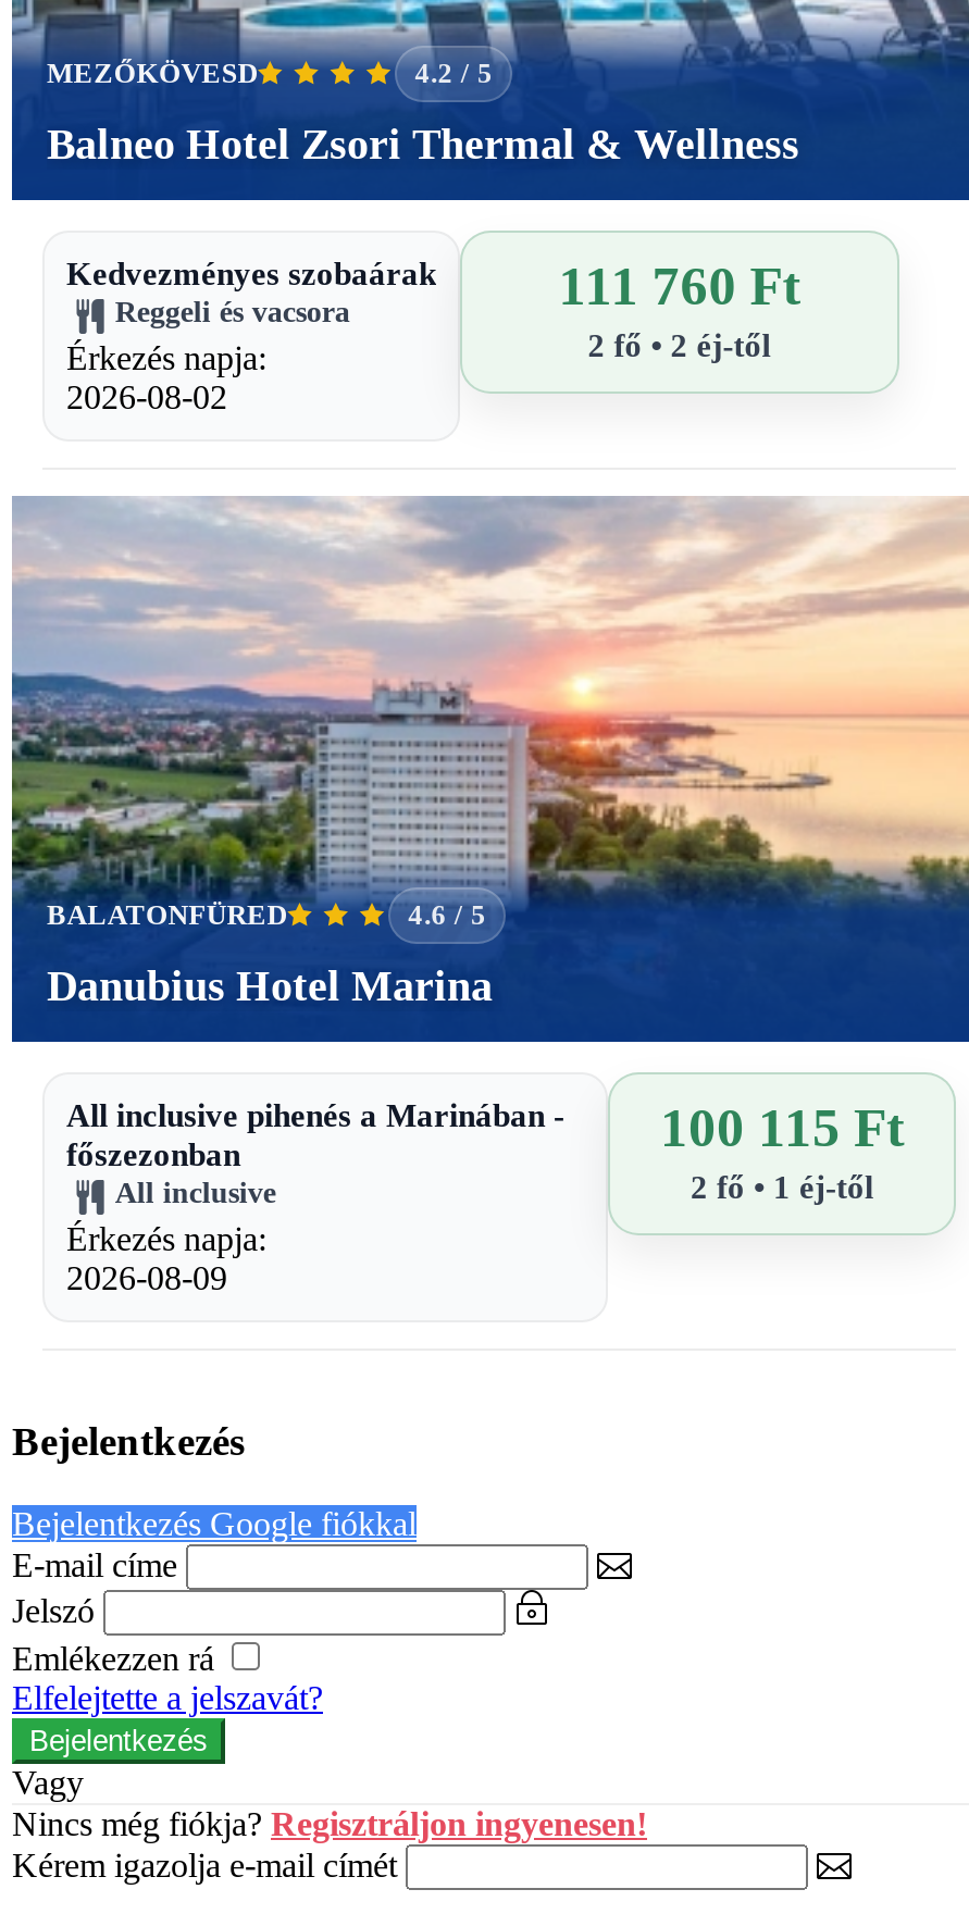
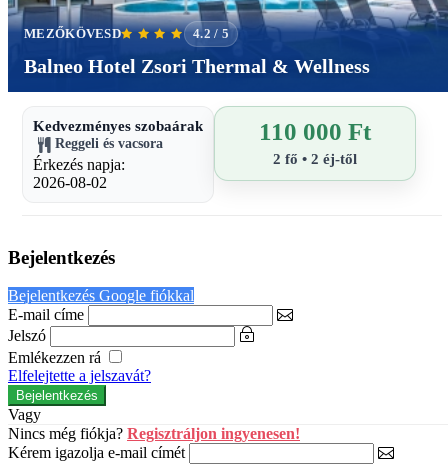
- 111 760 Ft
+ 110 000 Ft

- [image]
- BALATONFÜRED
- 4.6 / 5
- Danubius Hotel Marina
- All inclusive pihenés a Marinában -
- főszezonban
- All inclusive
- Érkezés napja:
- 2026-08-09

- 100 115 Ft
- 2 fő • 1 éj-től
